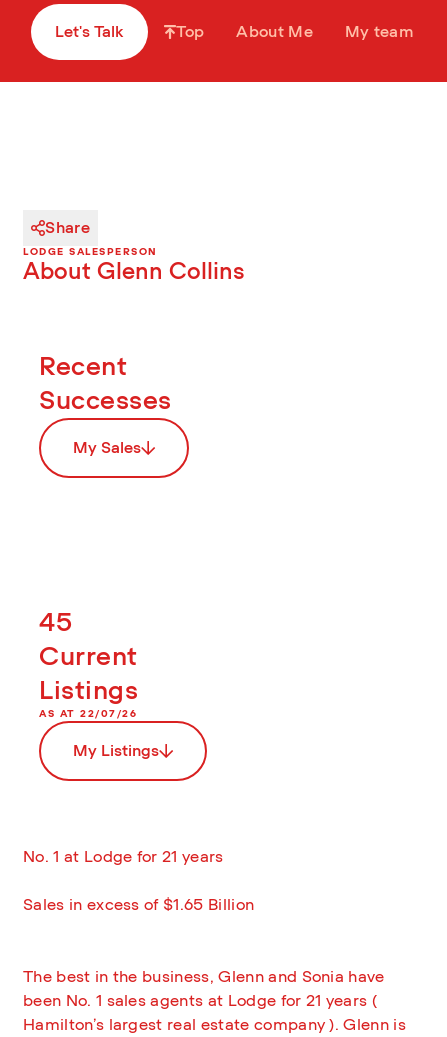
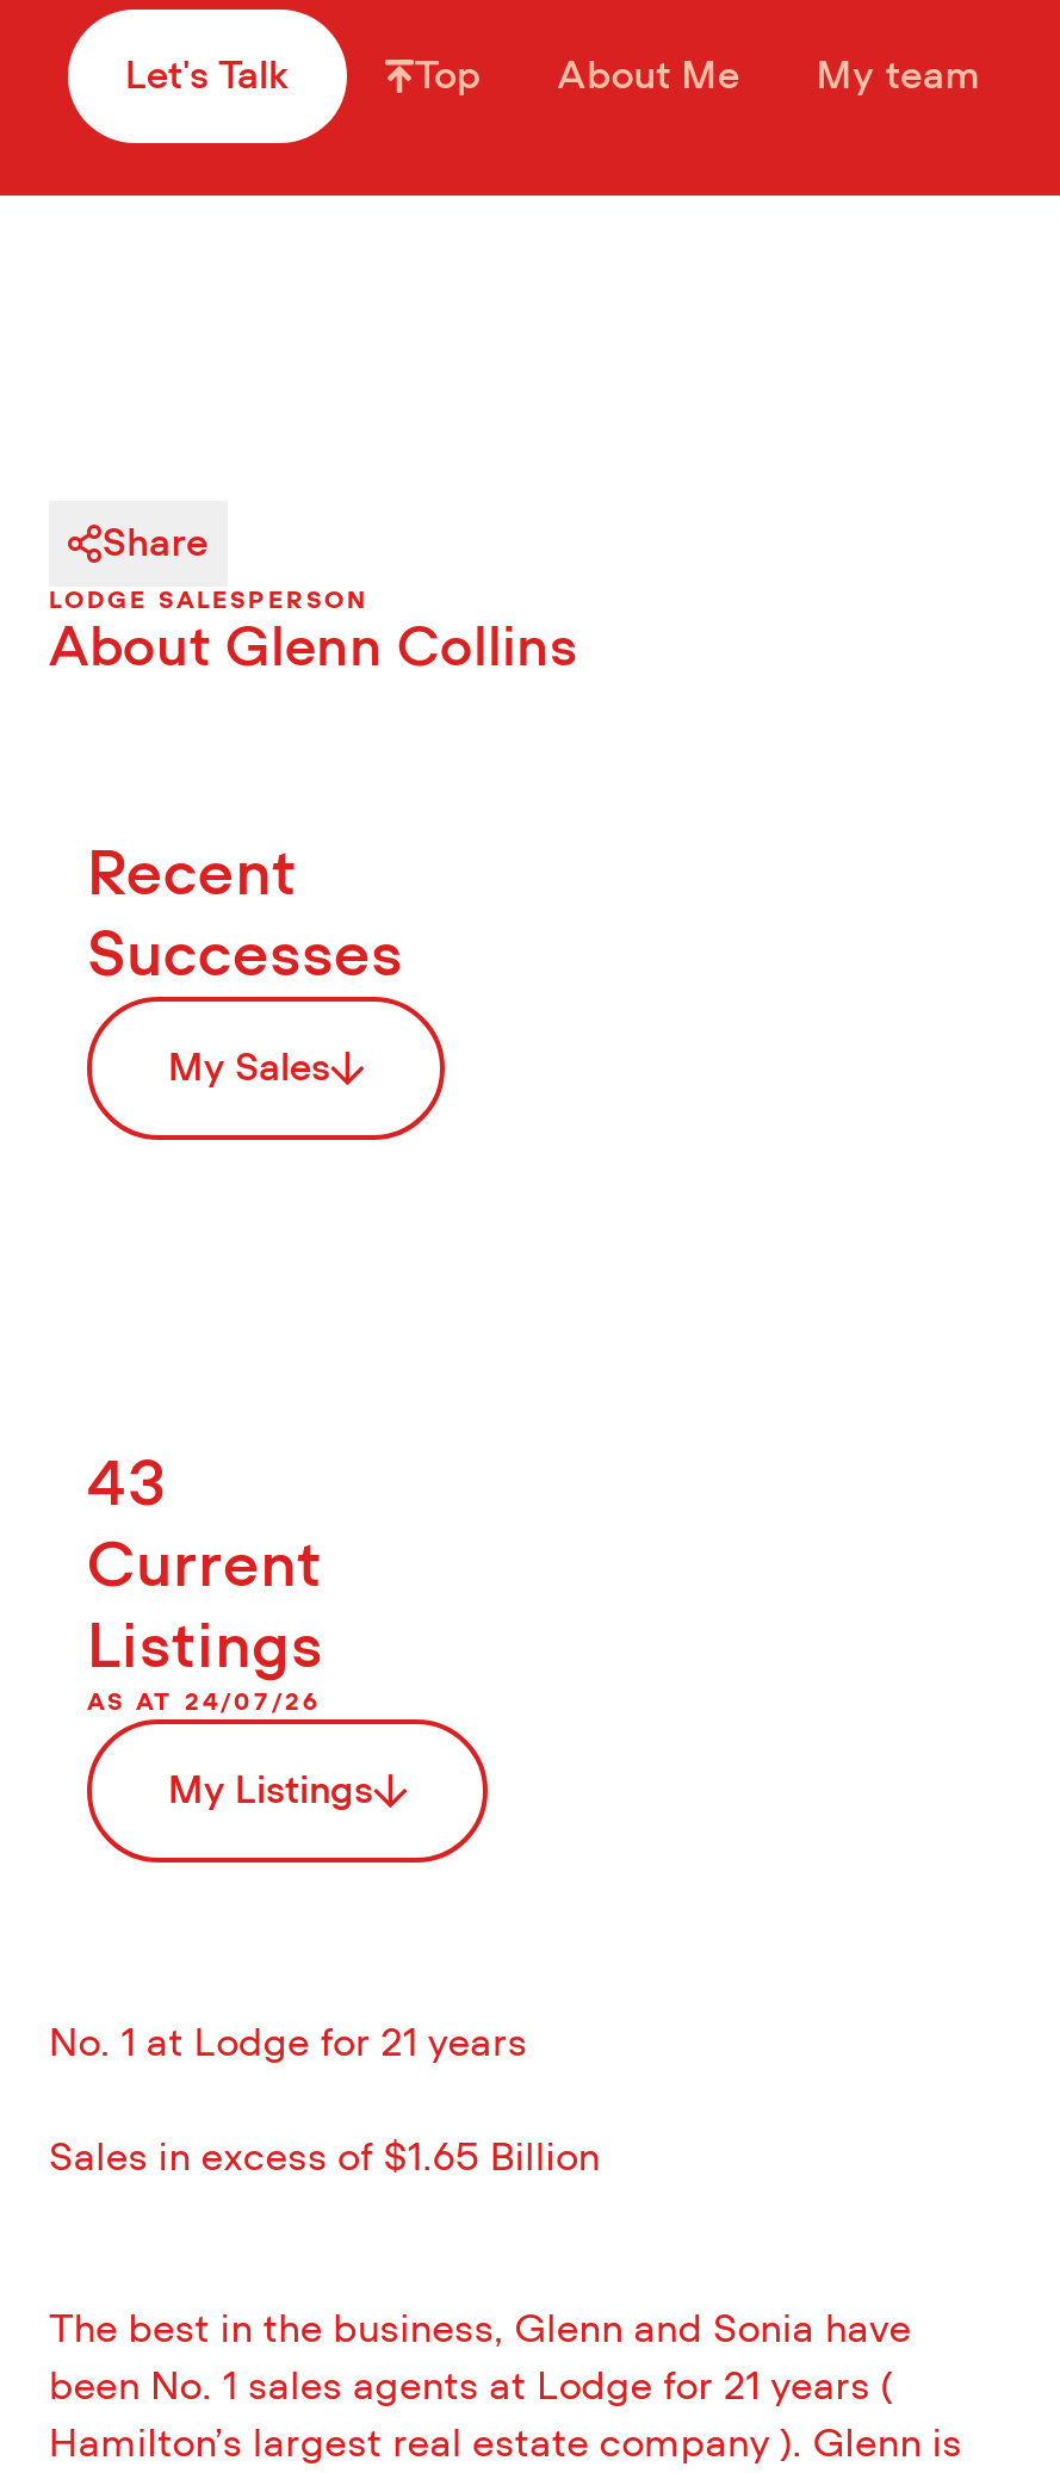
- 45
+ 43

- AS AT 22/07/26
+ AS AT 24/07/26
